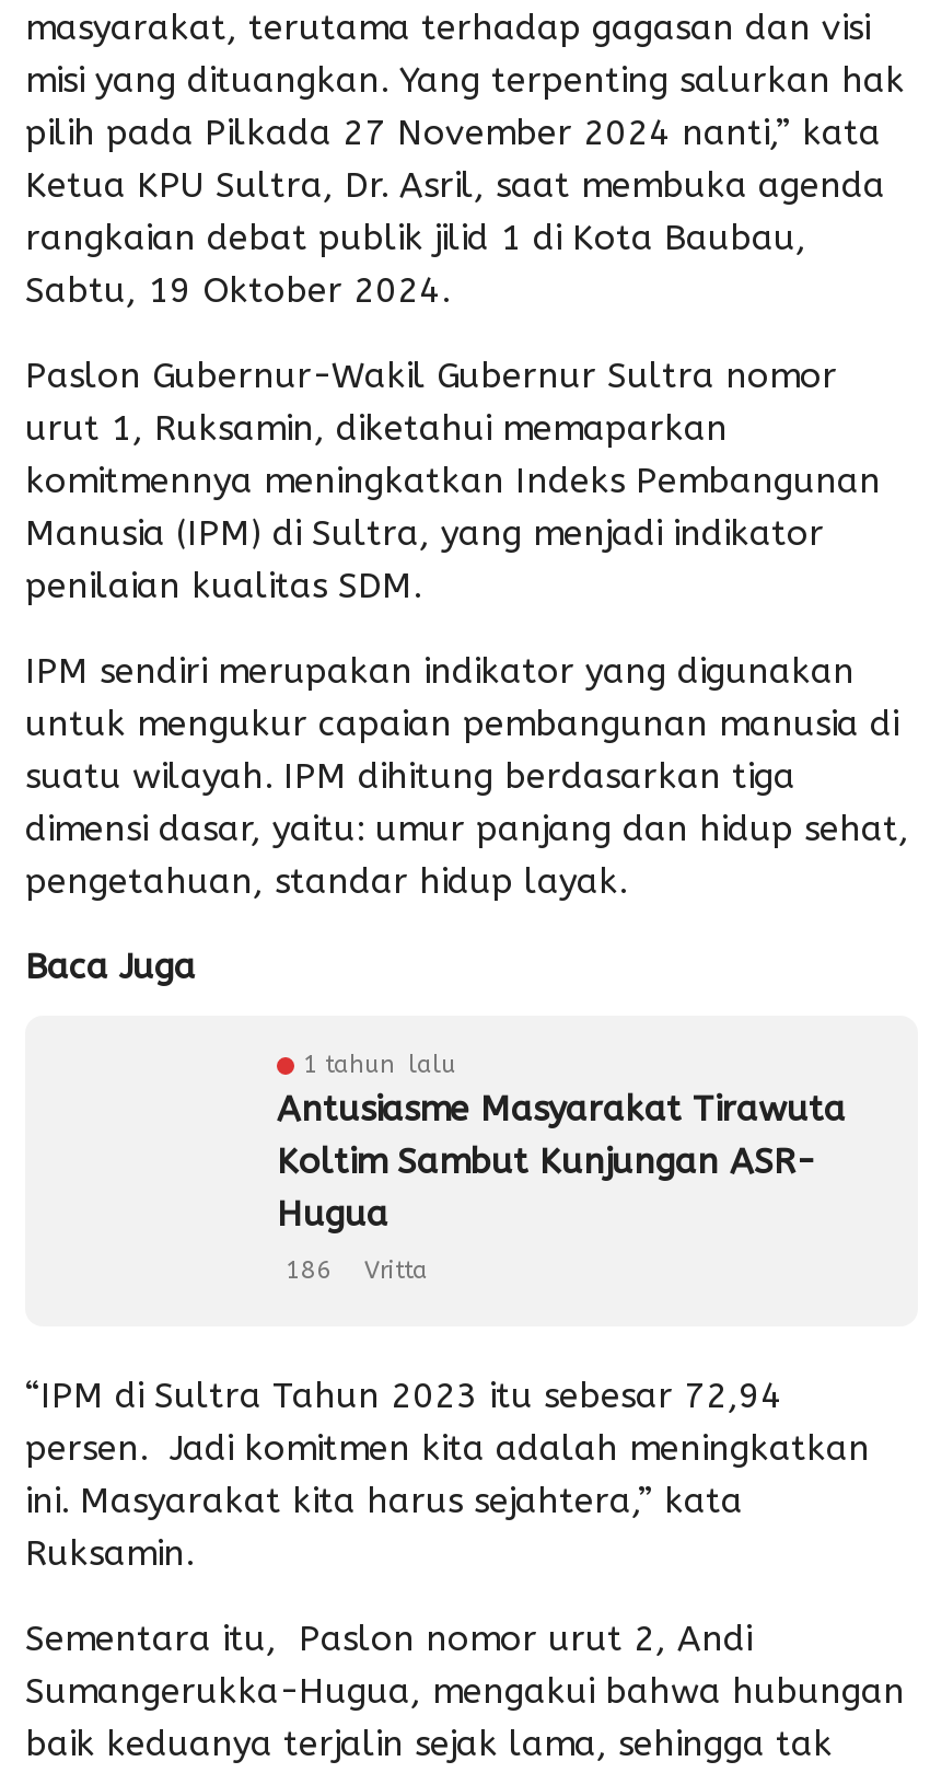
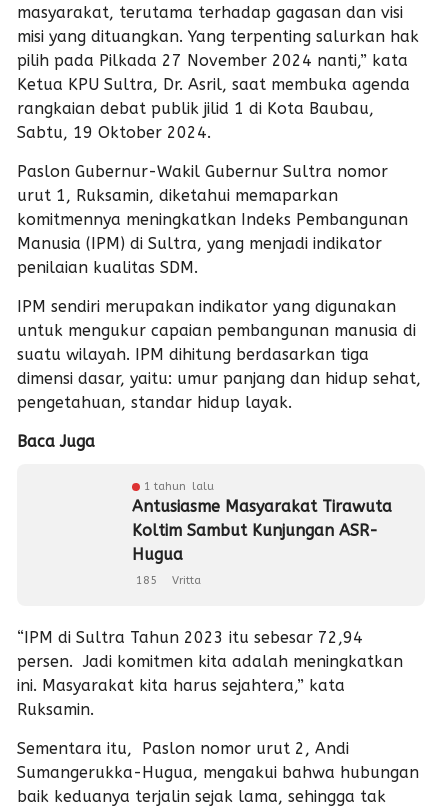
- 186 Vritta
+ 185 Vritta
